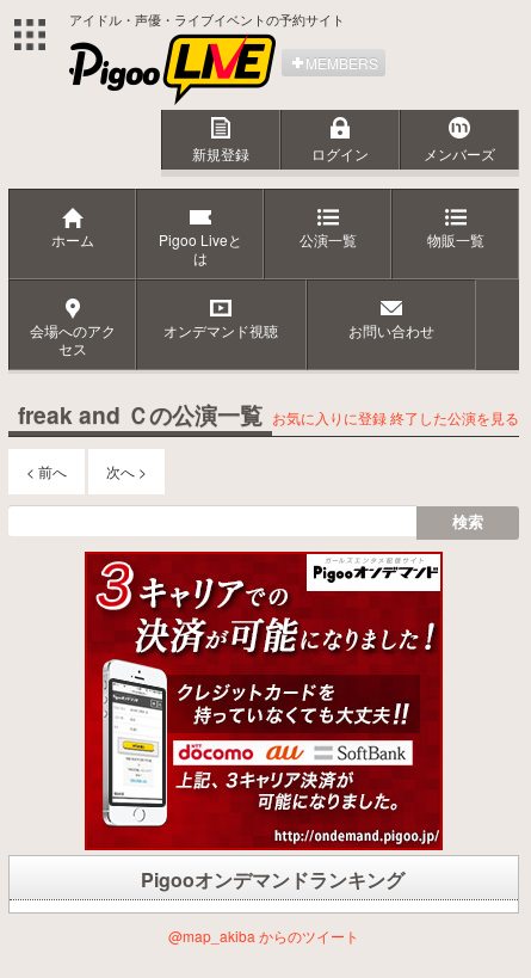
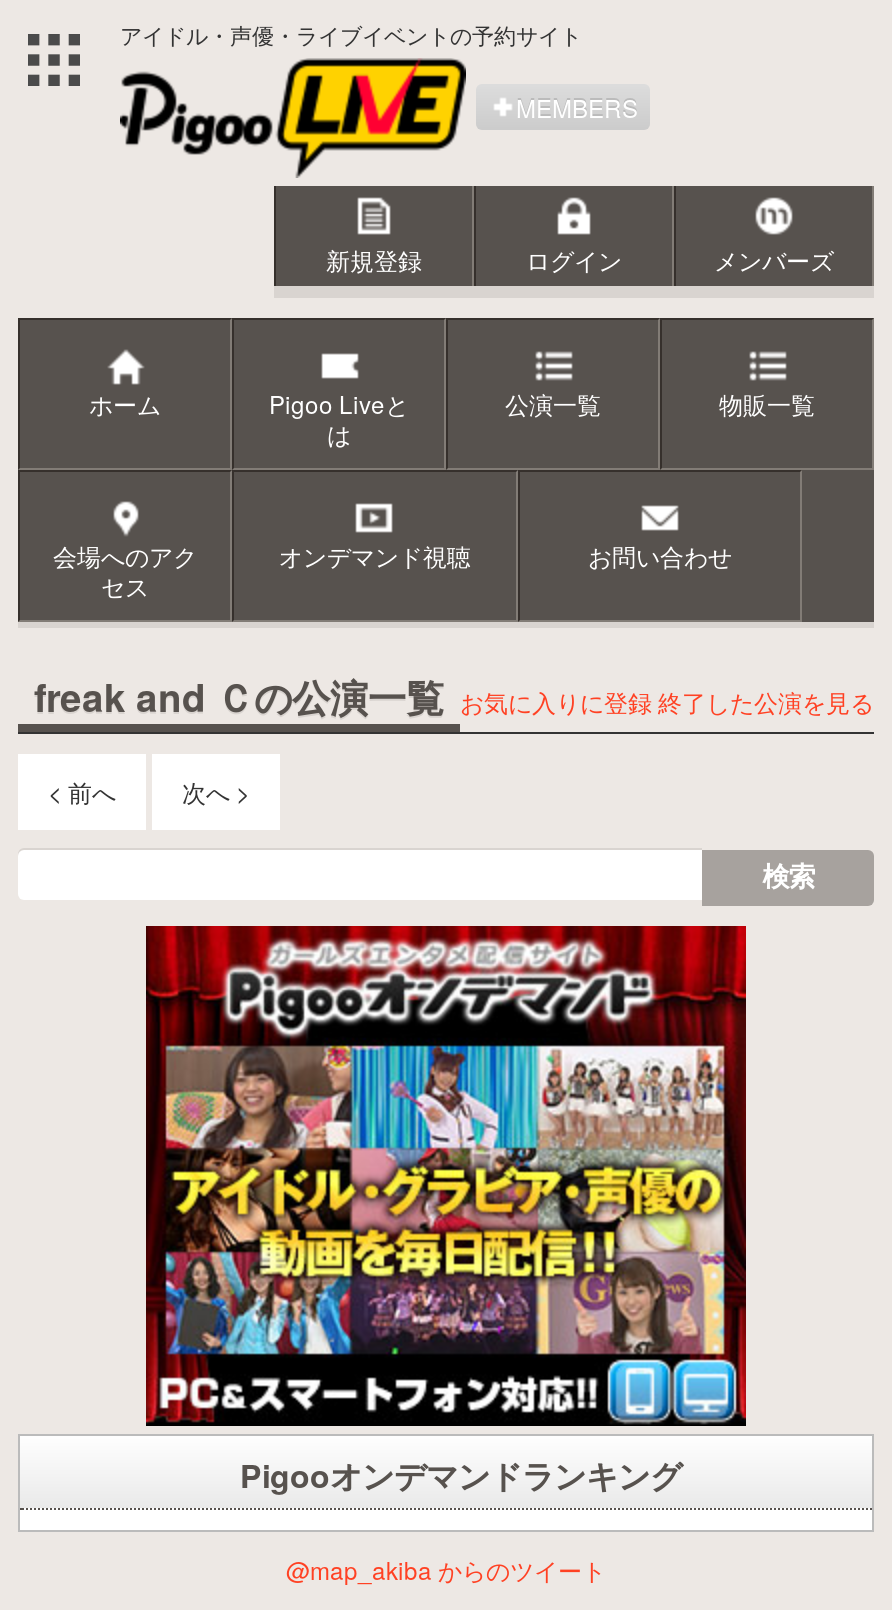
- [image]
+ [image]
